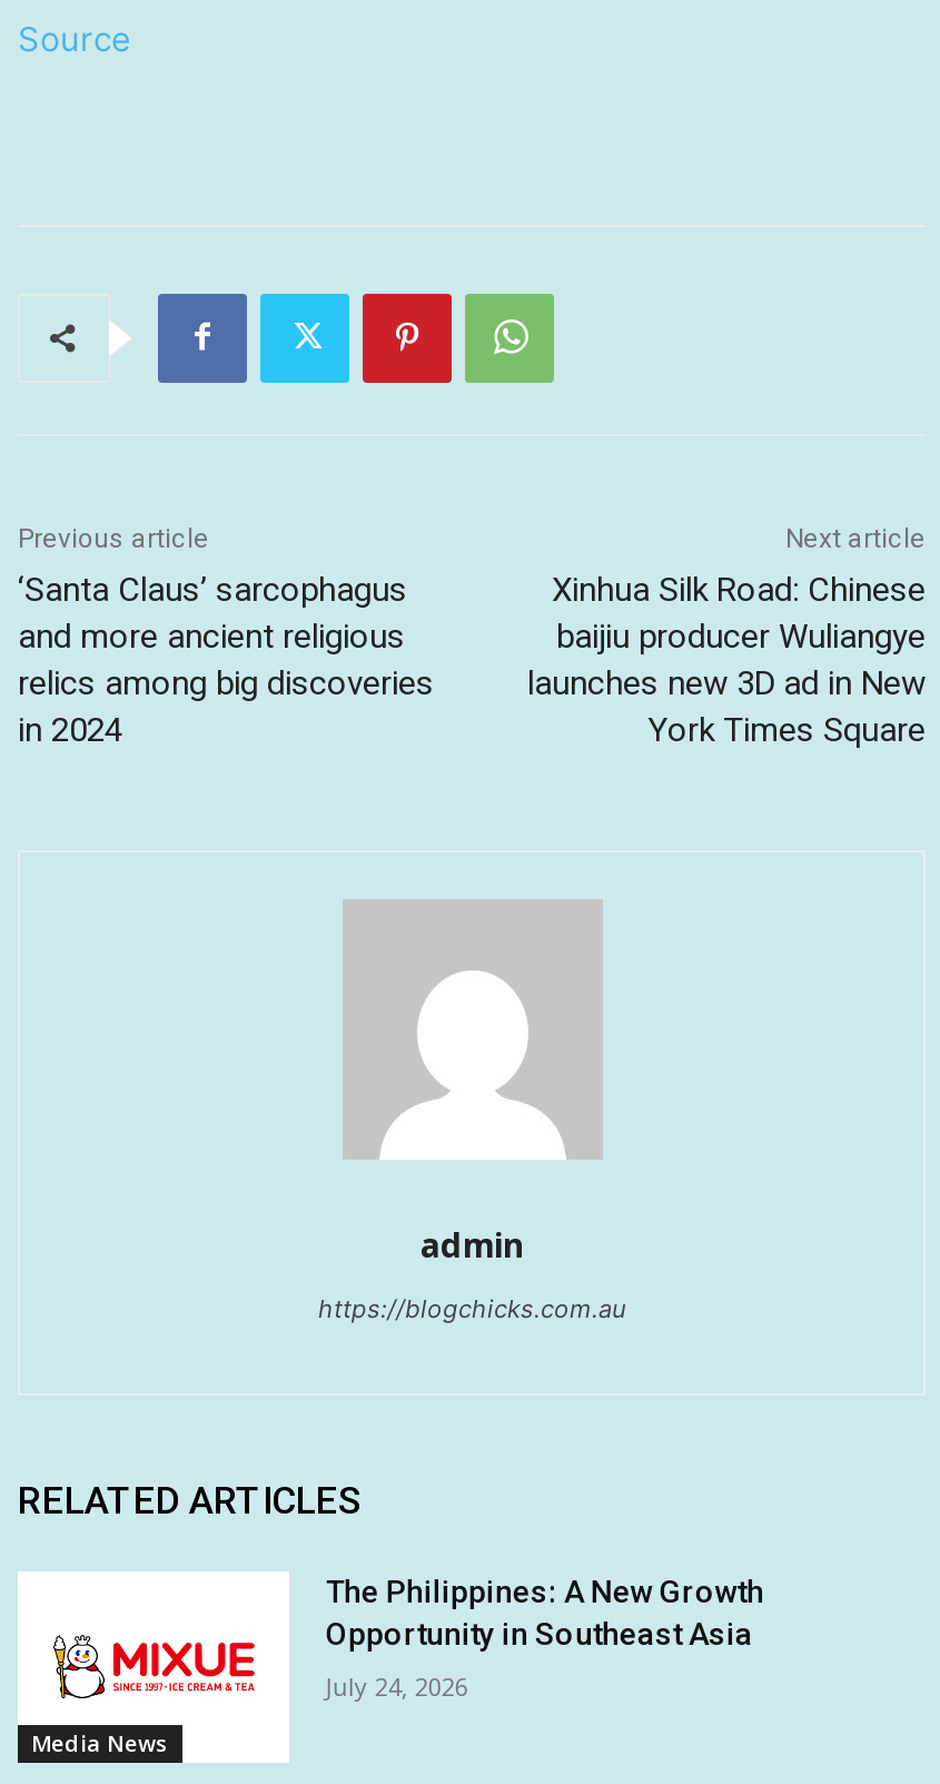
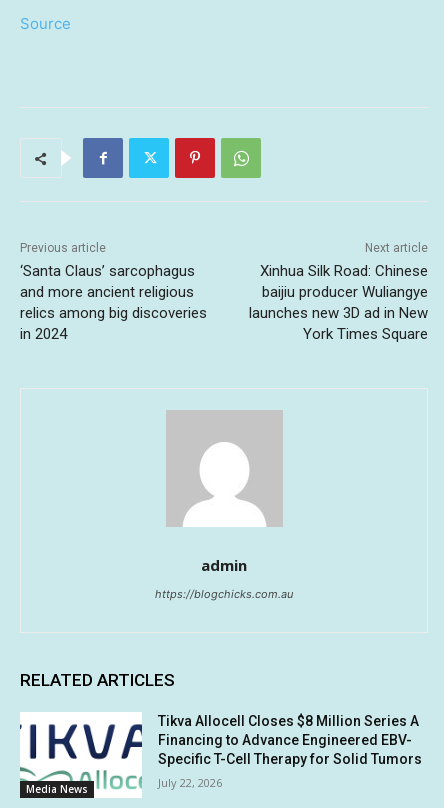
- [image]
- The Philippines: A New Growth
- Opportunity in Southeast Asia
+ [image]
+ Tikva Allocell Closes $8 Million Series A
+ Financing to Advance Engineered EBV-
+ Specific T-Cell Therapy for Solid Tumors

- July 24, 2026
+ July 22, 2026
